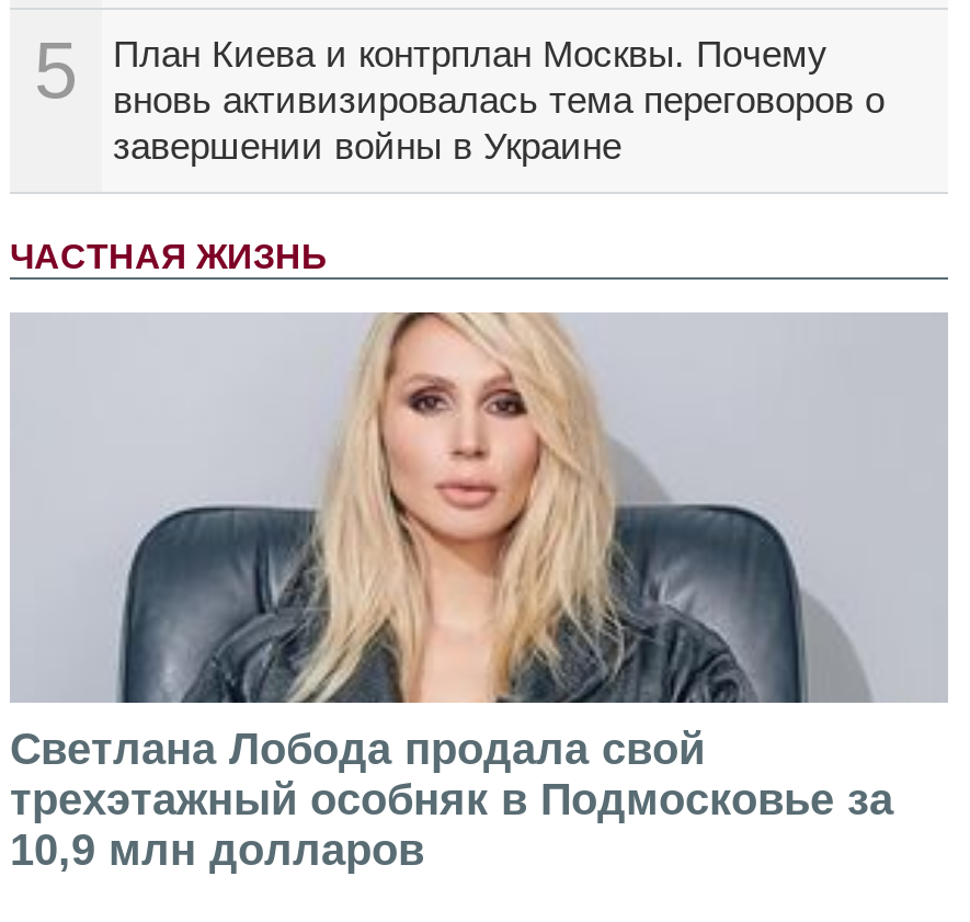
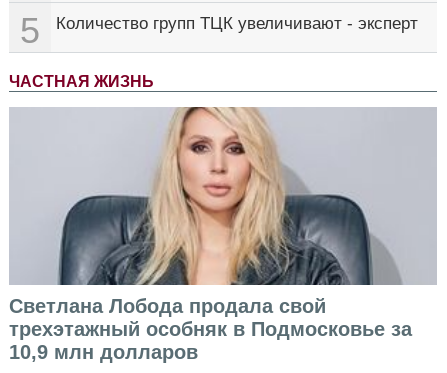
- План Киева и контрплан Москвы. Почему
- вновь активизировалась тема переговоров о
- завершении войны в Украине
+ Количество групп ТЦК увеличивают - эксперт
